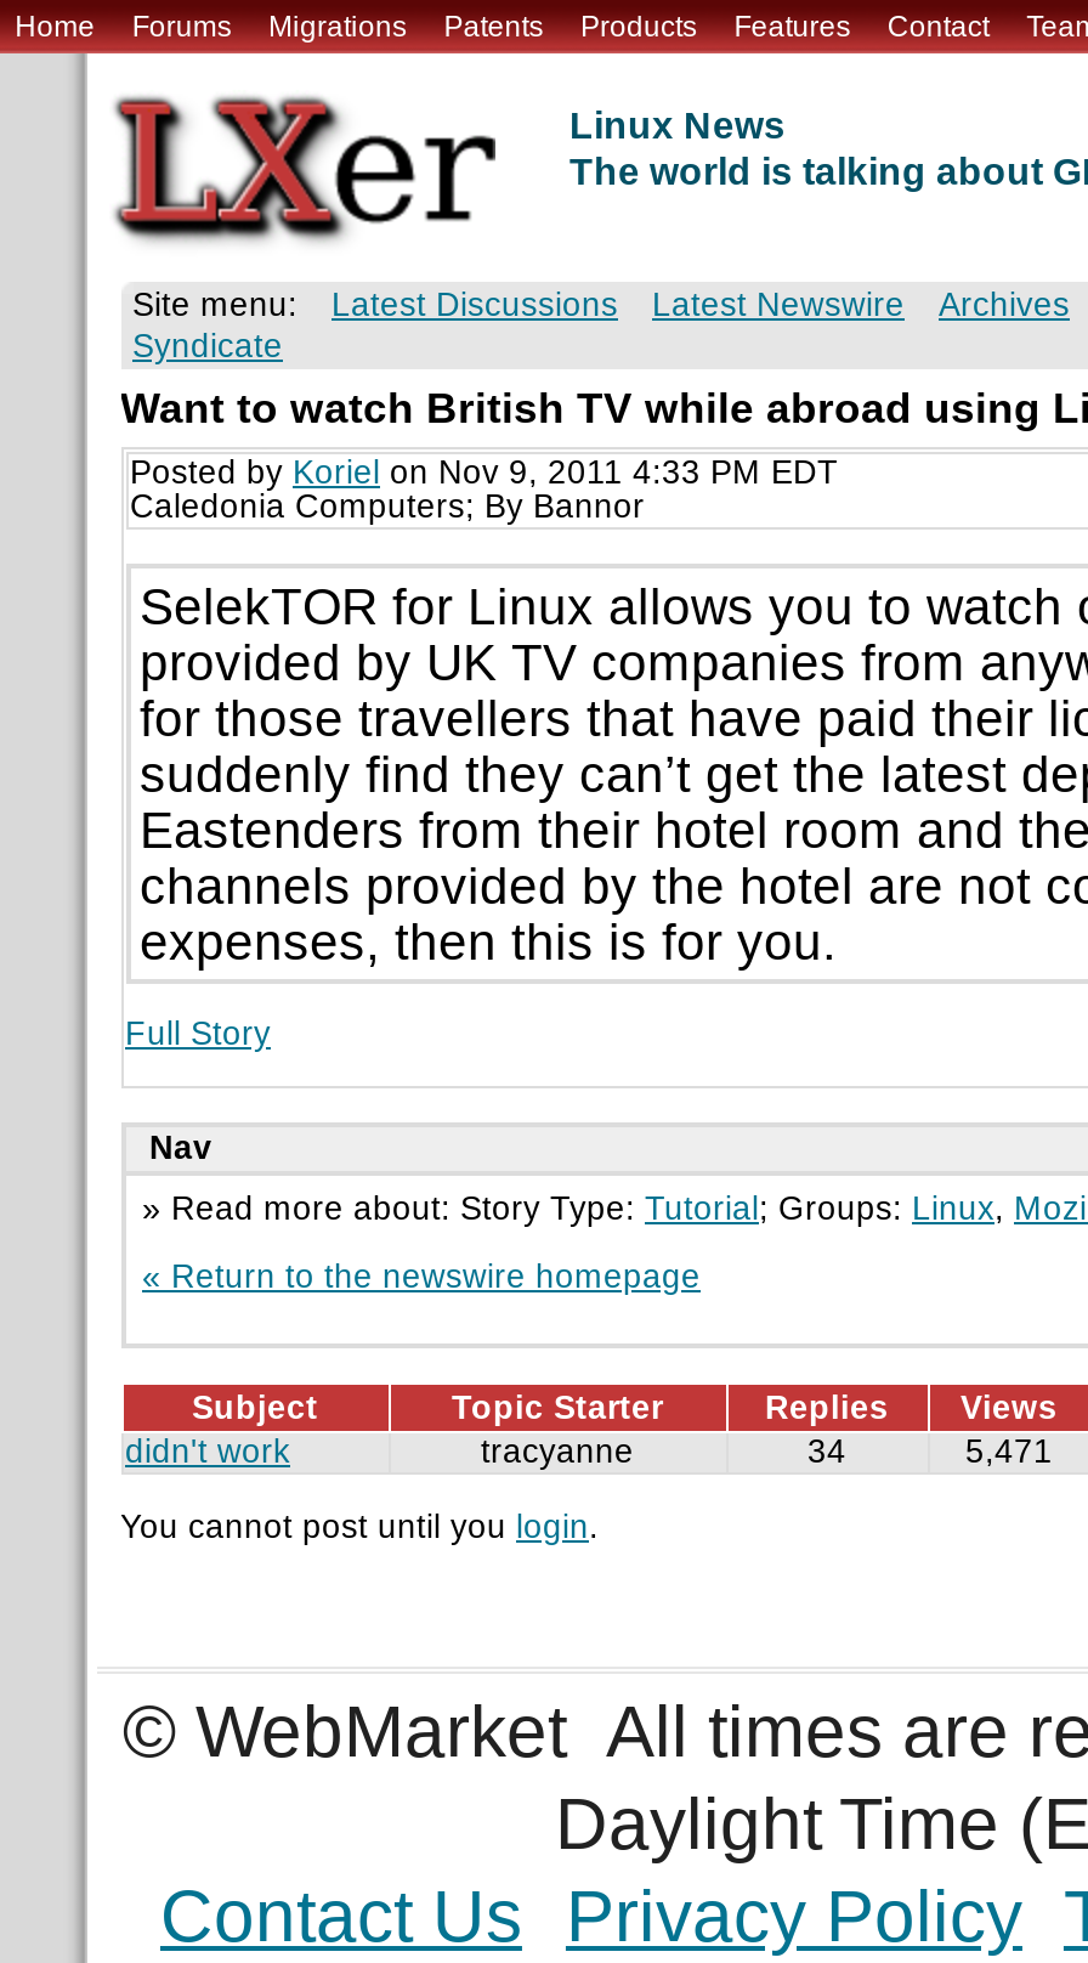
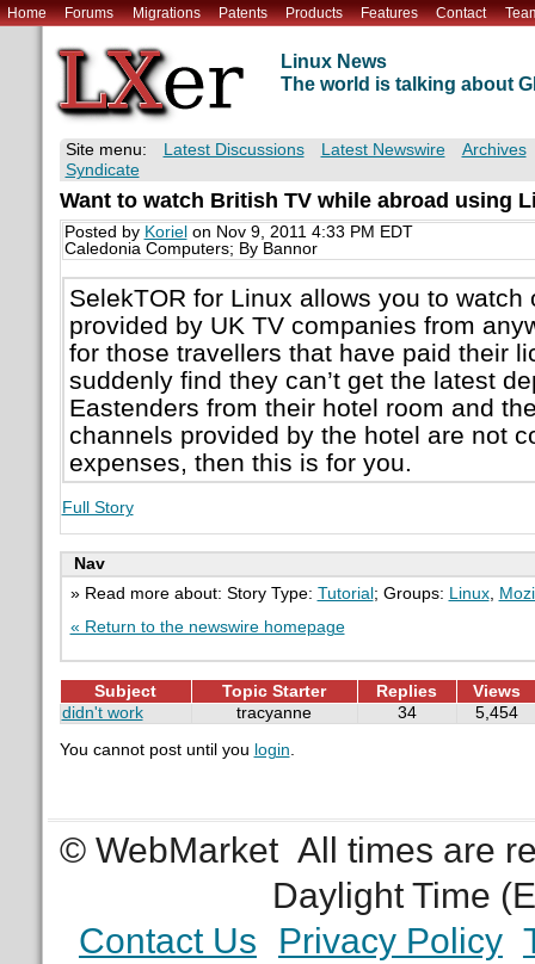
- 5,471
+ 5,454
